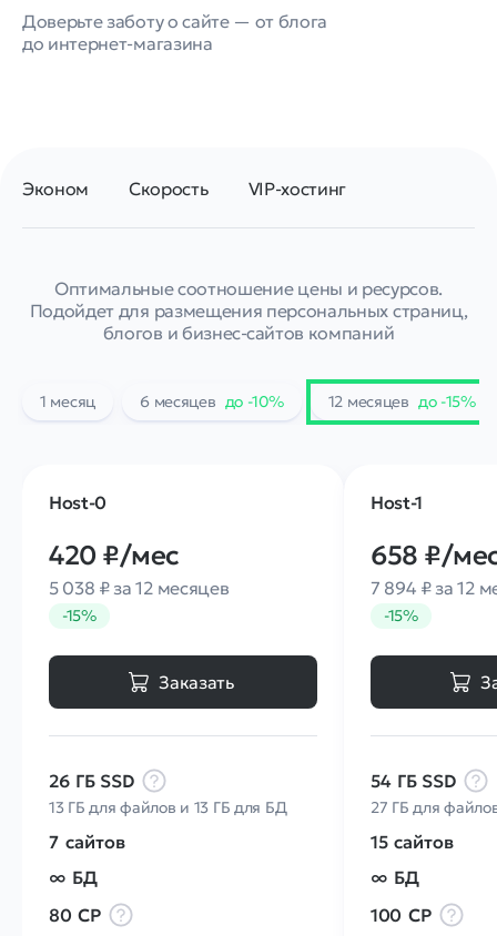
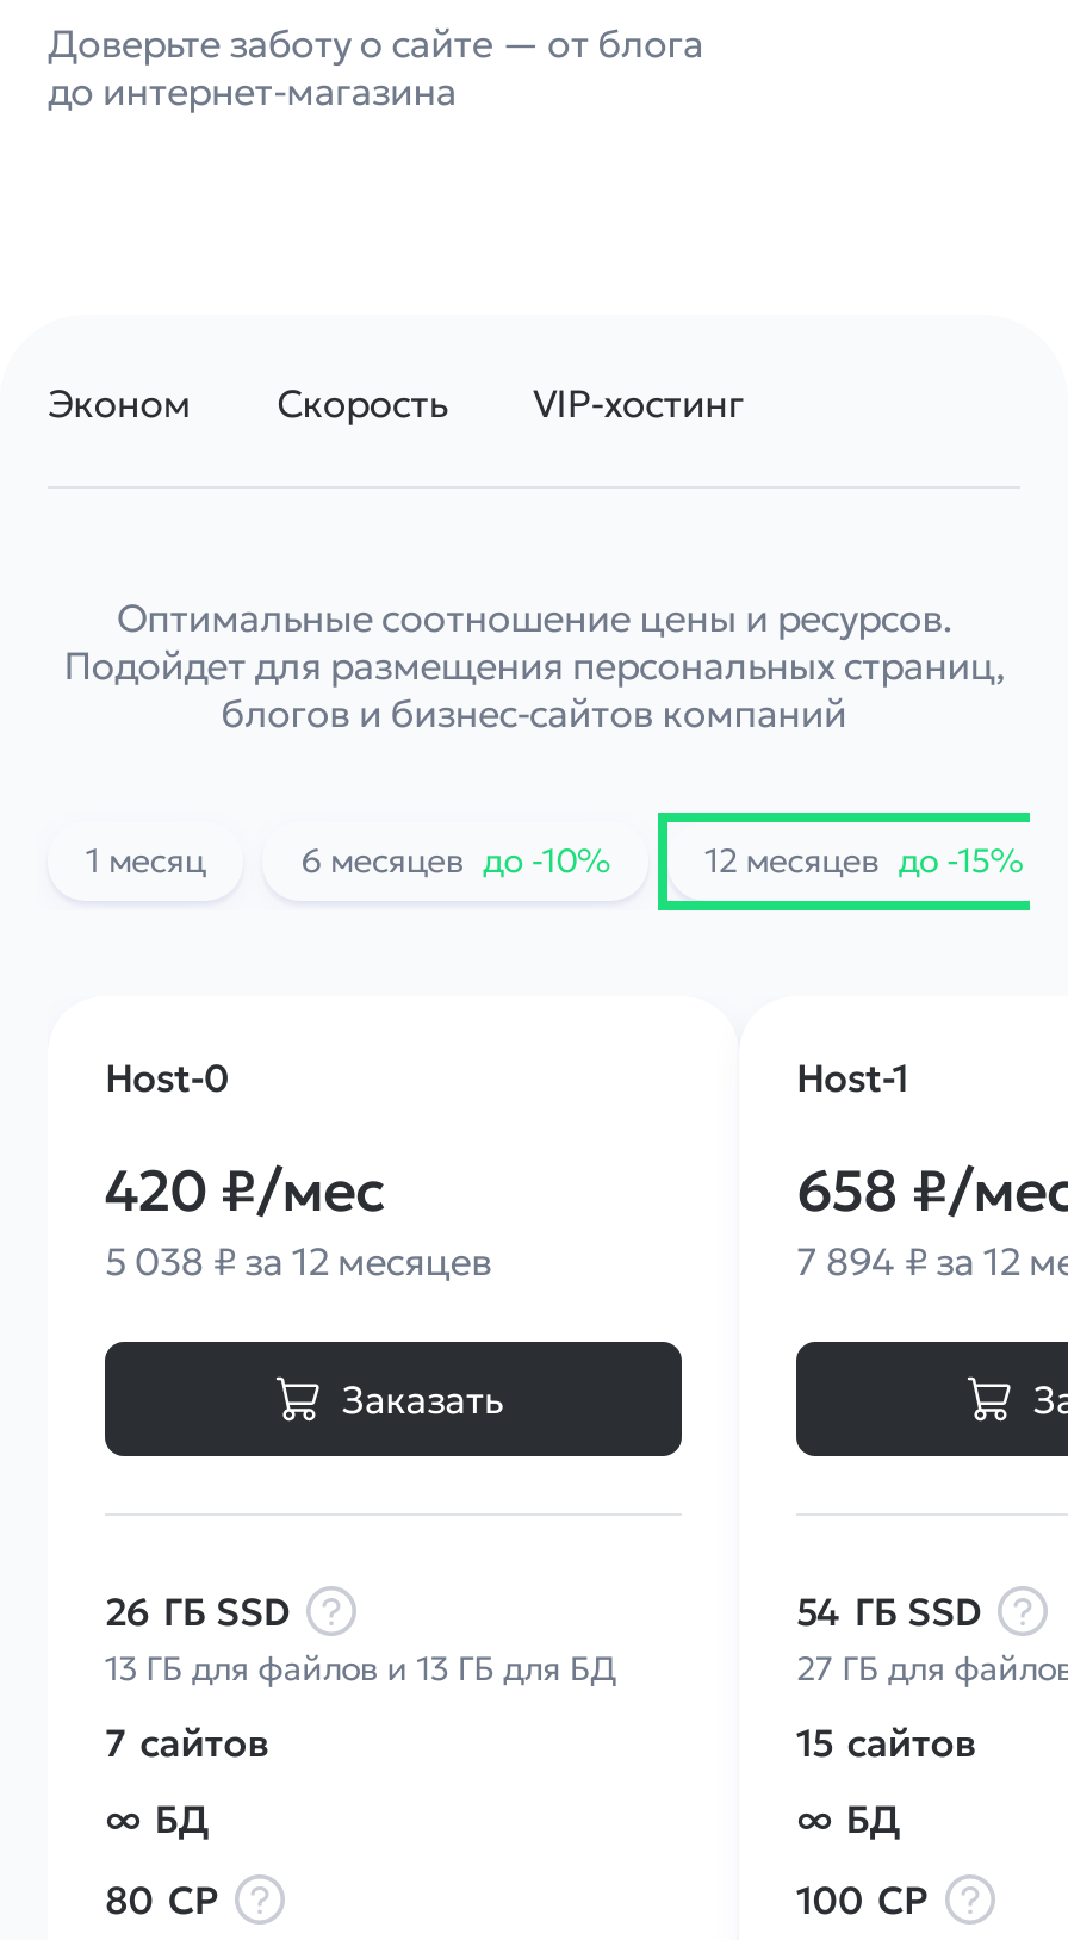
- -15%

- -15%
